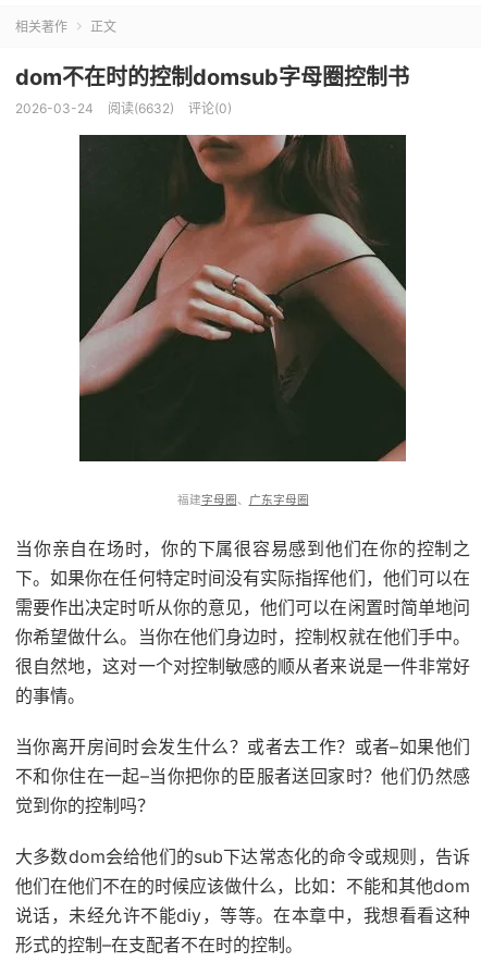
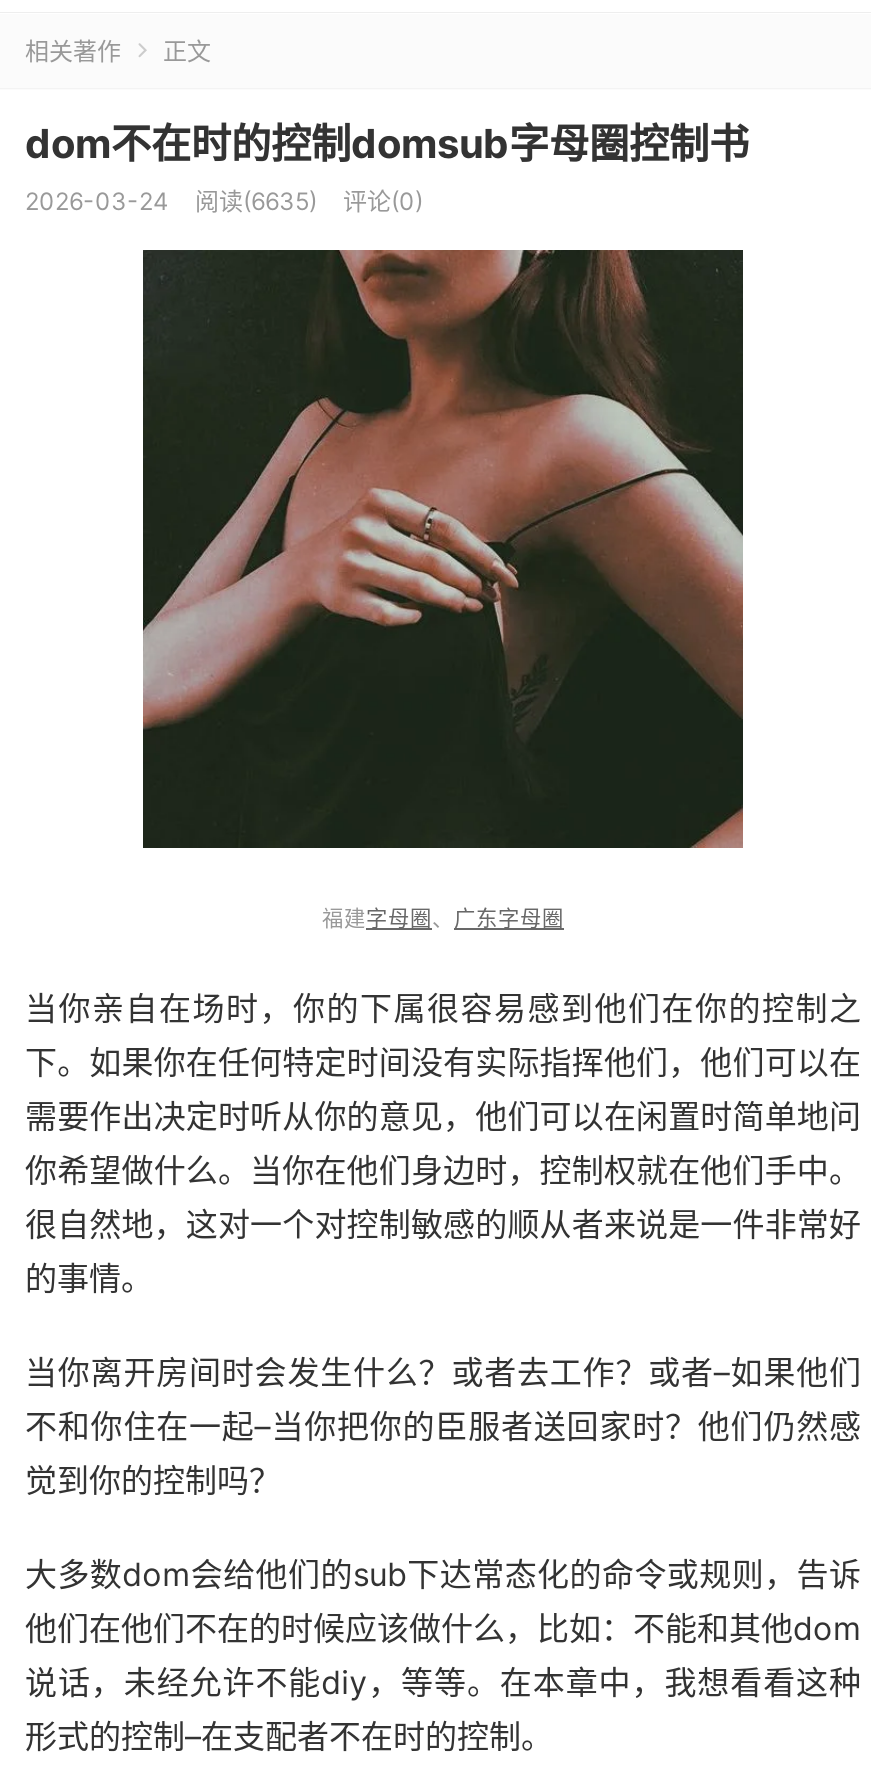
- 2026-03-24 阅读(6632) 评论(0)
+ 2026-03-24 阅读(6635) 评论(0)
